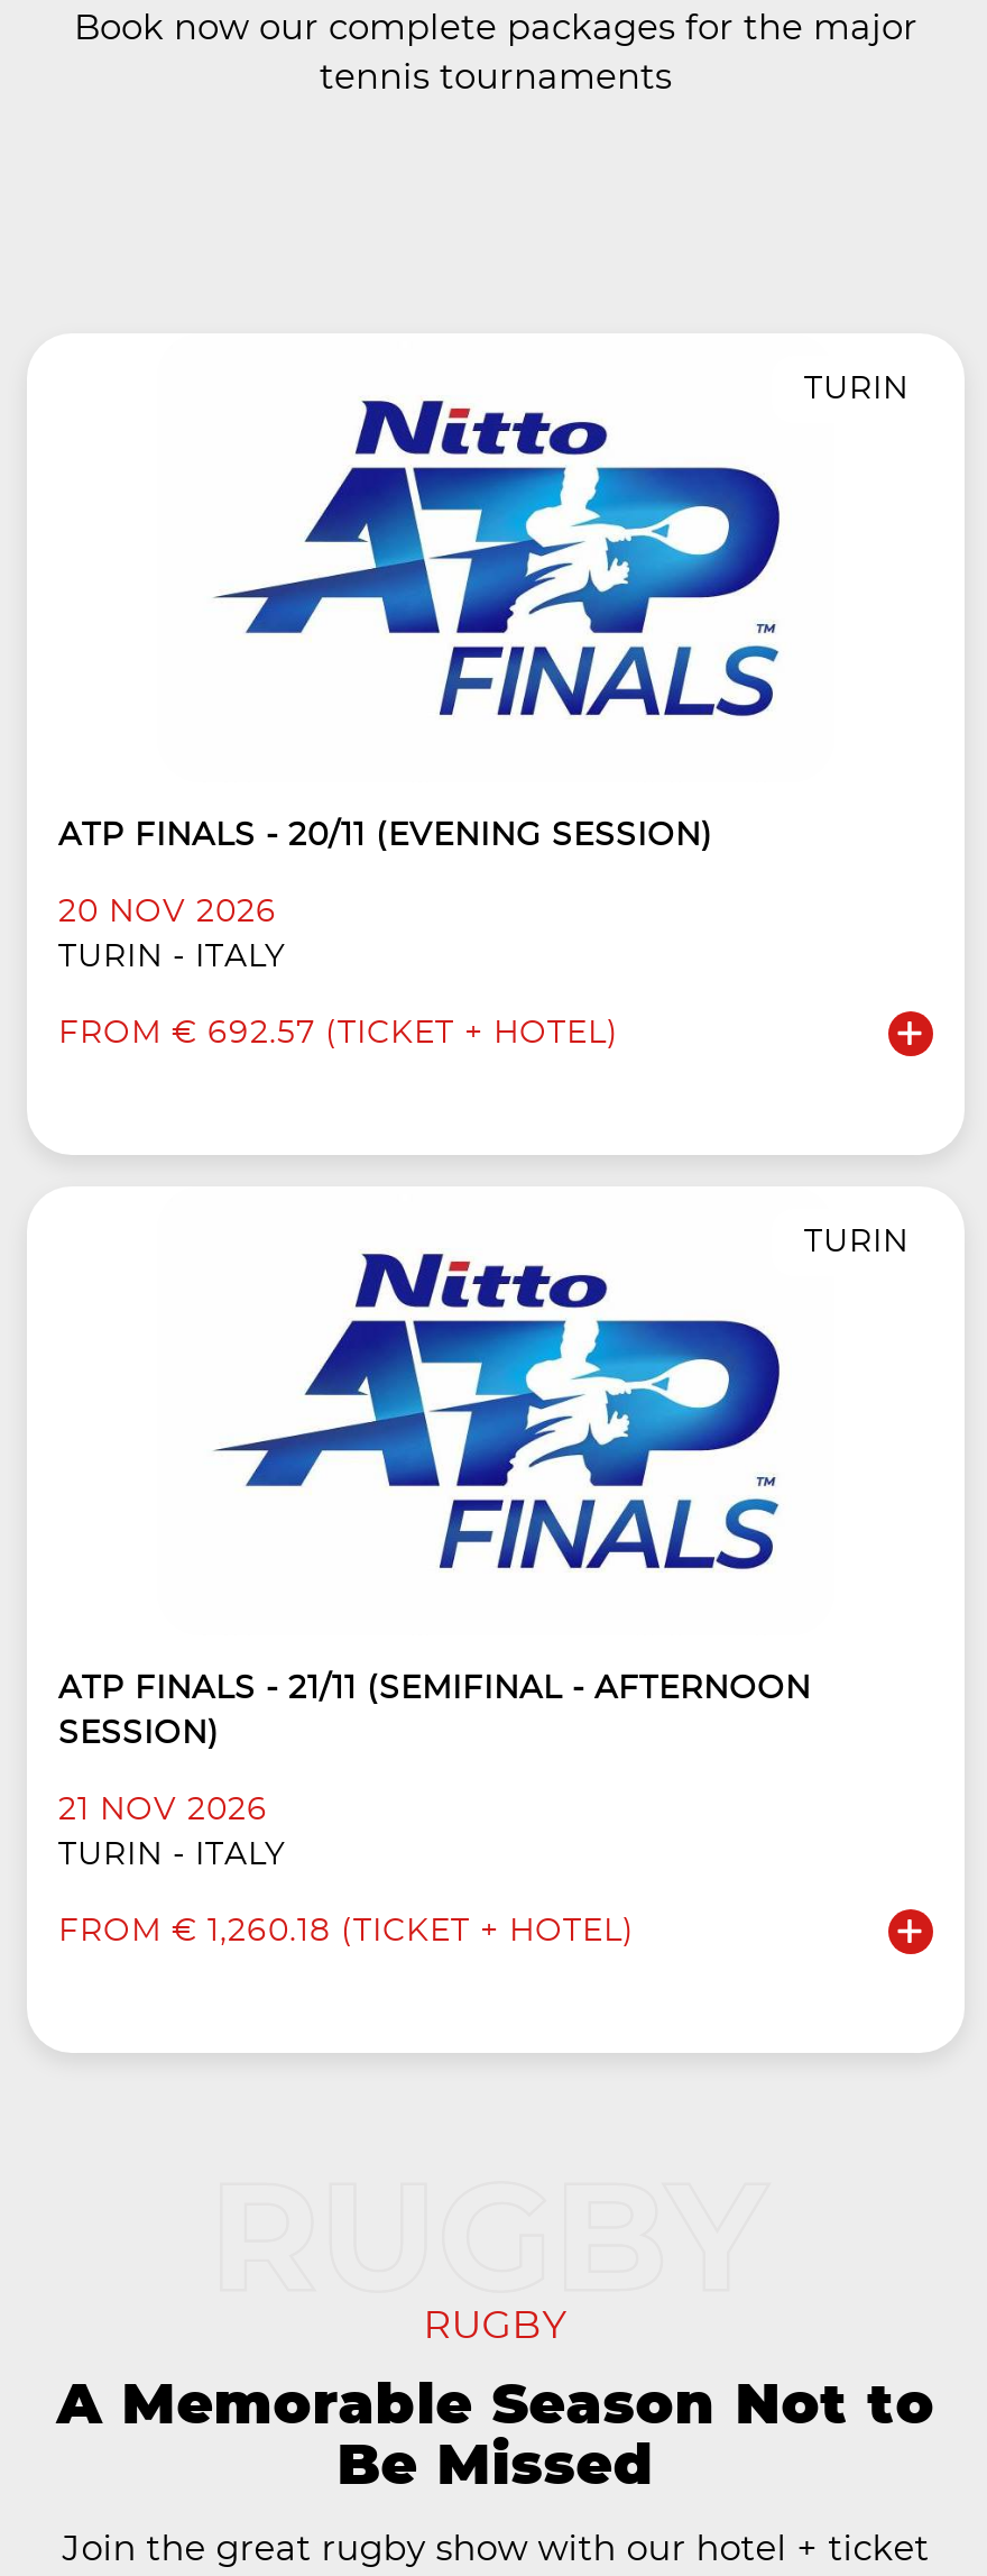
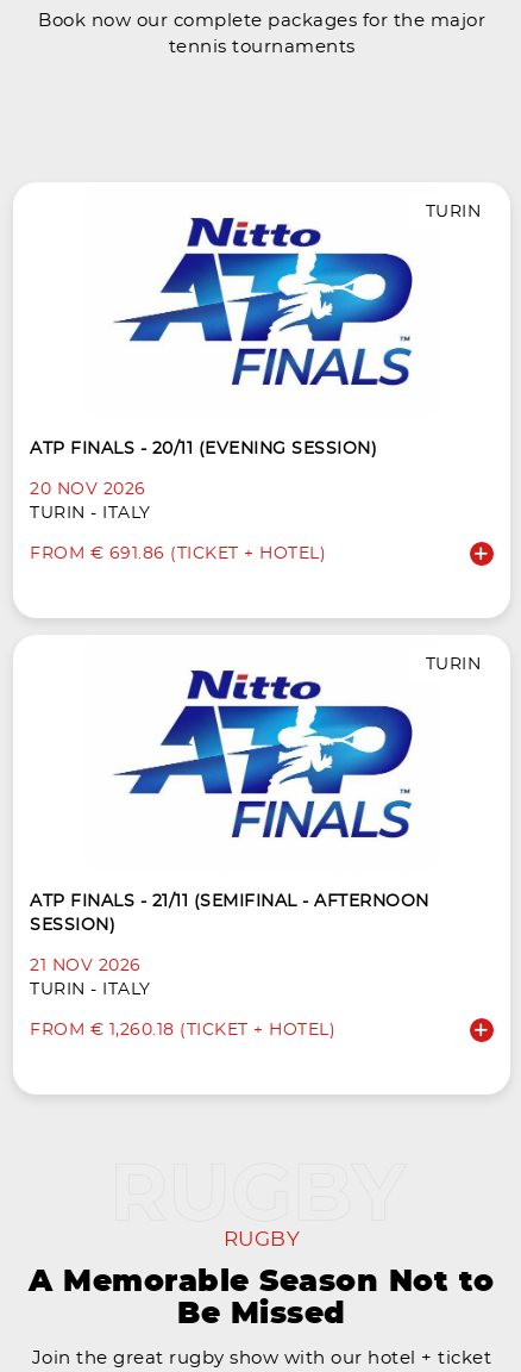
- FROM € 692.57 (TICKET + HOTEL)
+ FROM € 691.86 (TICKET + HOTEL)
